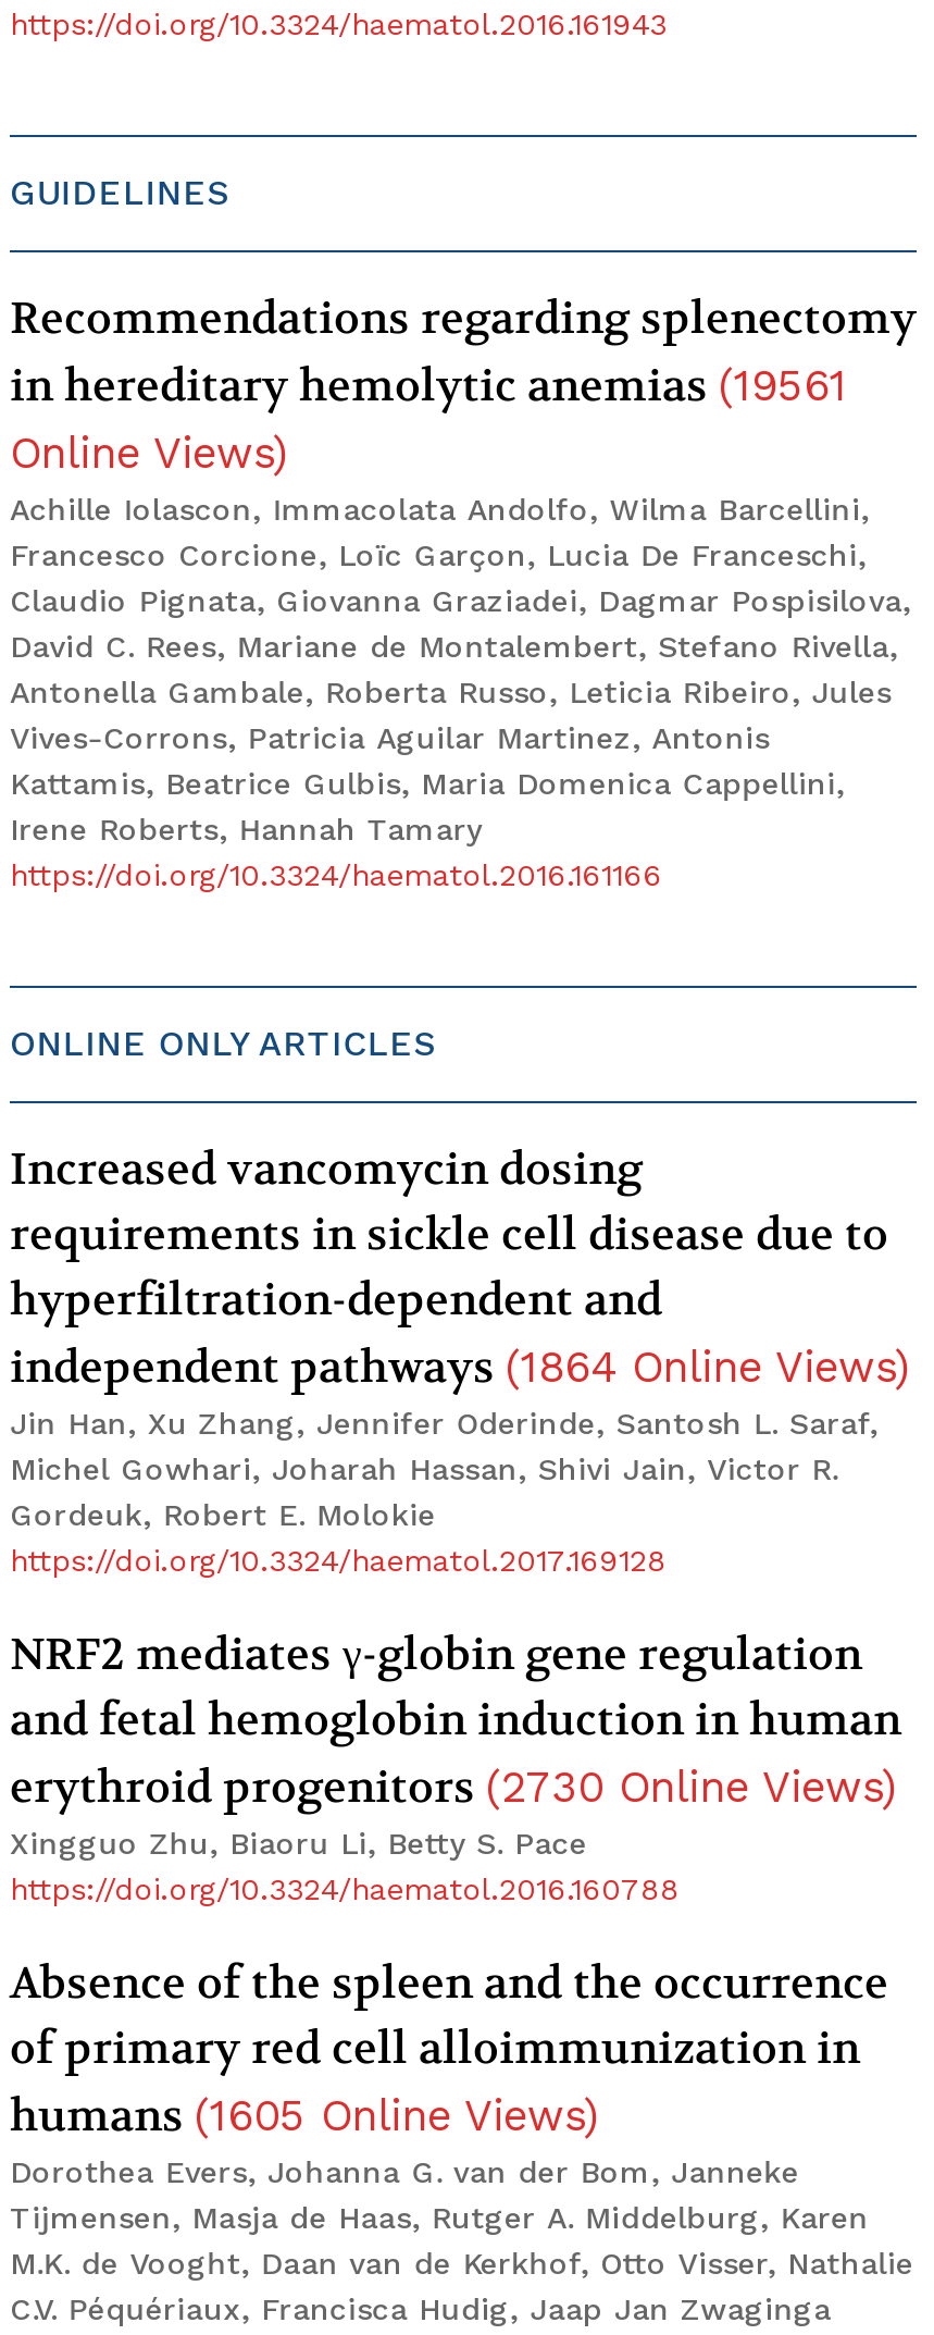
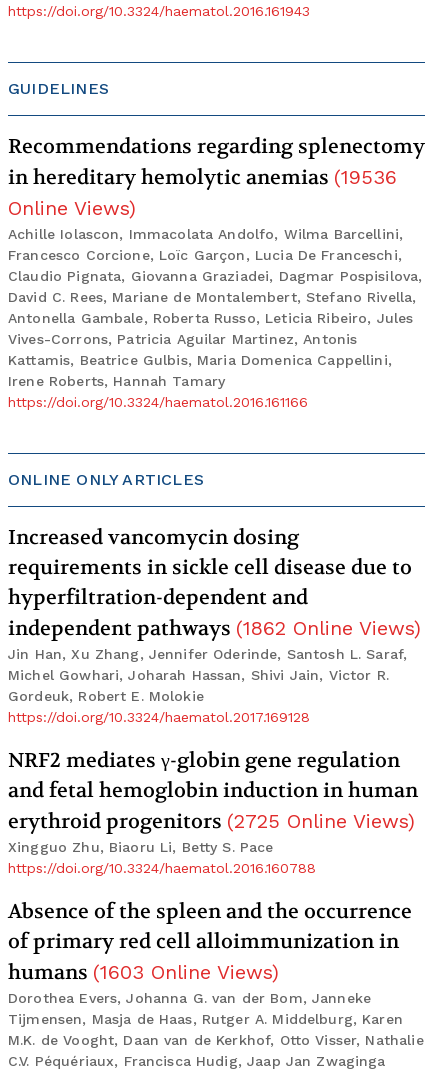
- in hereditary hemolytic anemias (19561
+ in hereditary hemolytic anemias (19536

- independent pathways (1864 Online Views)
+ independent pathways (1862 Online Views)

- erythroid progenitors (2730 Online Views)
+ erythroid progenitors (2725 Online Views)

- humans (1605 Online Views)
+ humans (1603 Online Views)
